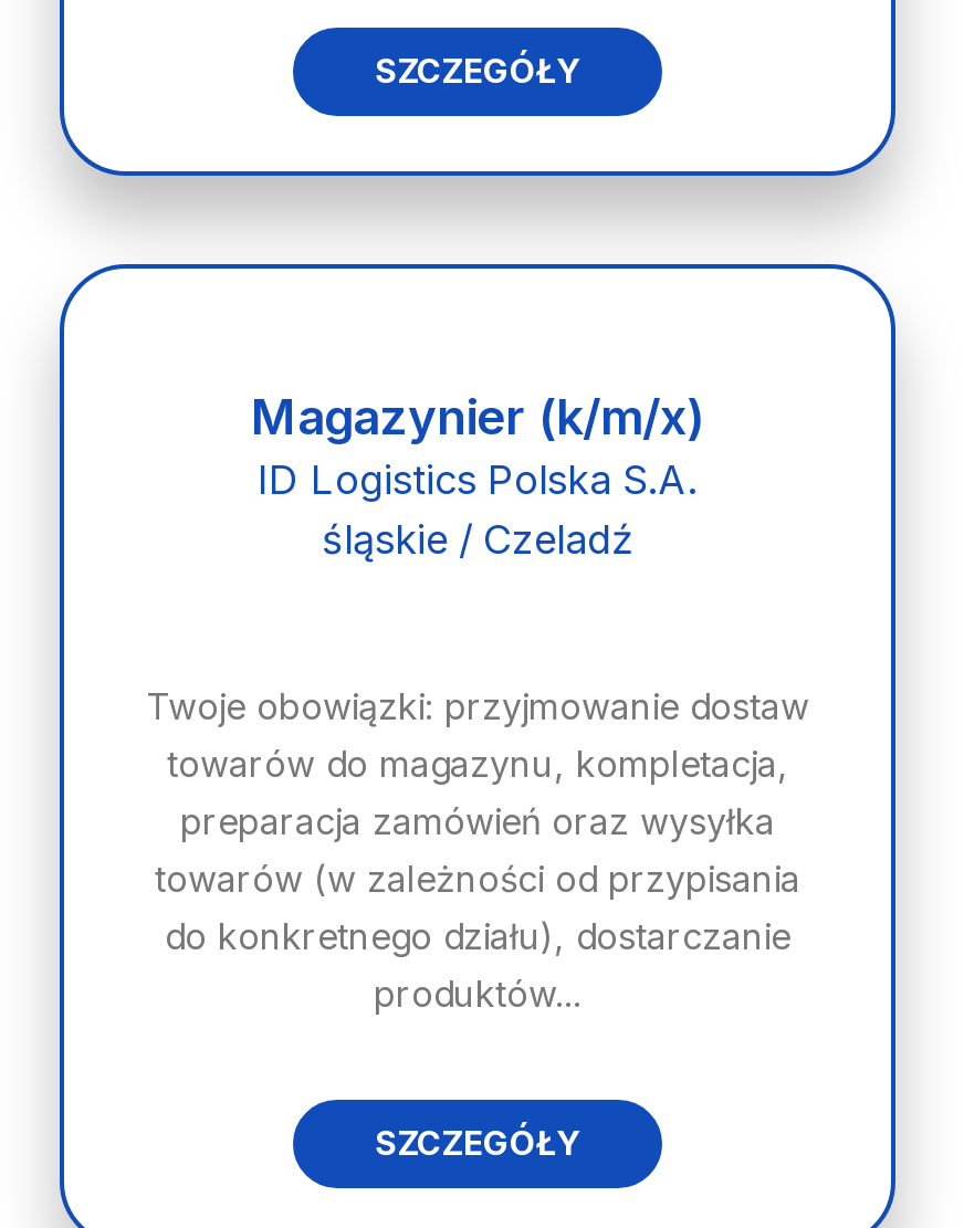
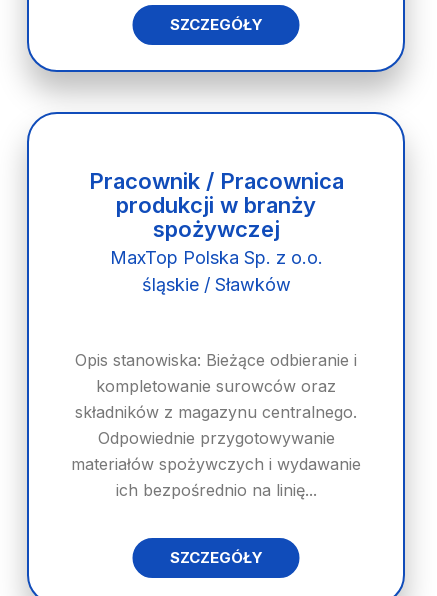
- Magazynier (k/m/x)
- ID Logistics Polska S.A.
- śląskie / Czeladź
+ Pracownik / Pracownica
+ produkcji w branży
+ spożywczej
+ MaxTop Polska Sp. z o.o.
+ śląskie / Sławków

- Twoje obowiązki: przyjmowanie dostaw
- towarów do magazynu, kompletacja,
- preparacja zamówień oraz wysyłka
- towarów (w zależności od przypisania
- do konkretnego działu), dostarczanie
- produktów...
+ Opis stanowiska: Bieżące odbieranie i
+ kompletowanie surowców oraz
+ składników z magazynu centralnego.
+ Odpowiednie przygotowywanie
+ materiałów spożywczych i wydawanie
+ ich bezpośrednio na linię...
